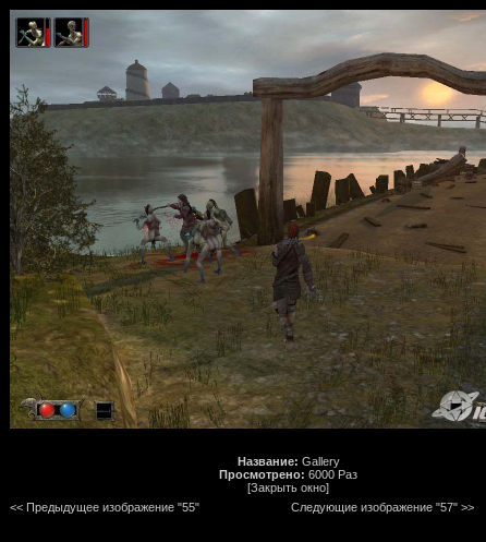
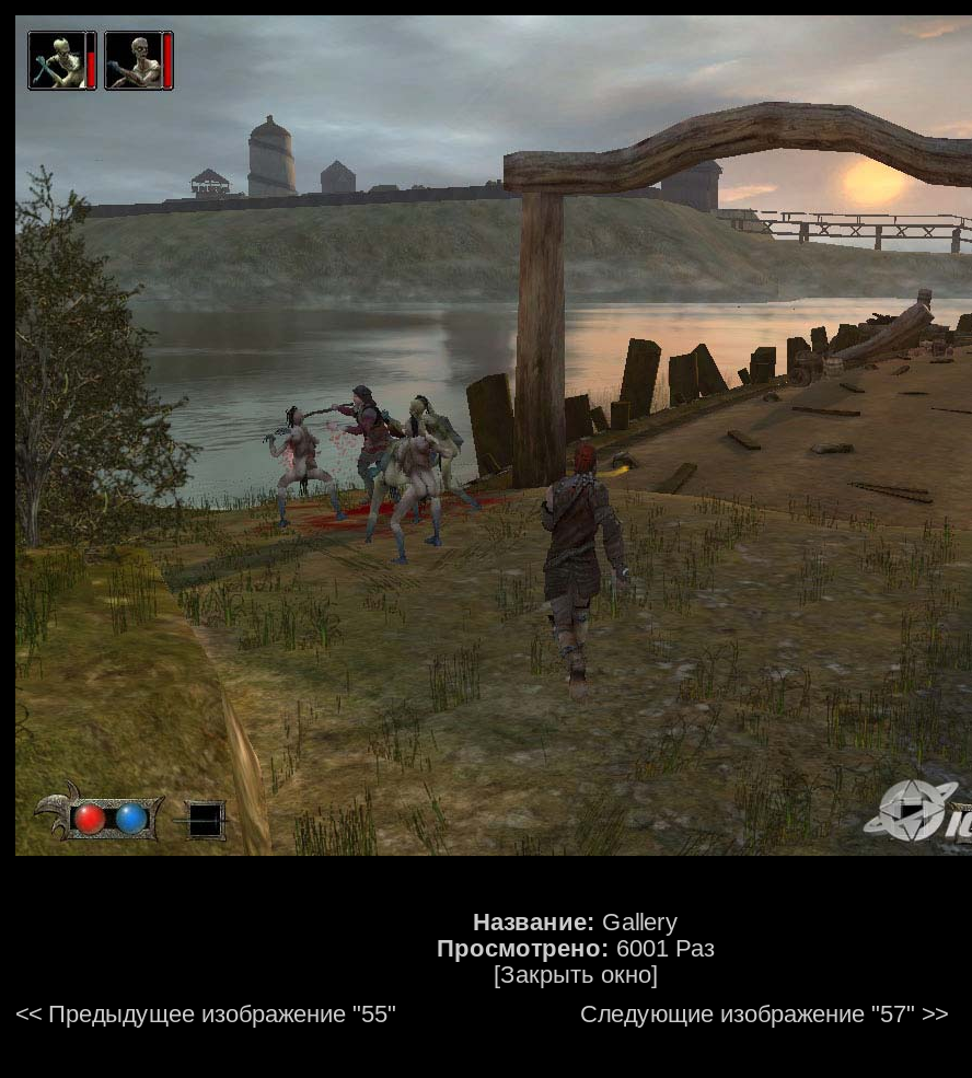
- Просмотрено: 6000 Раз
+ Просмотрено: 6001 Раз
